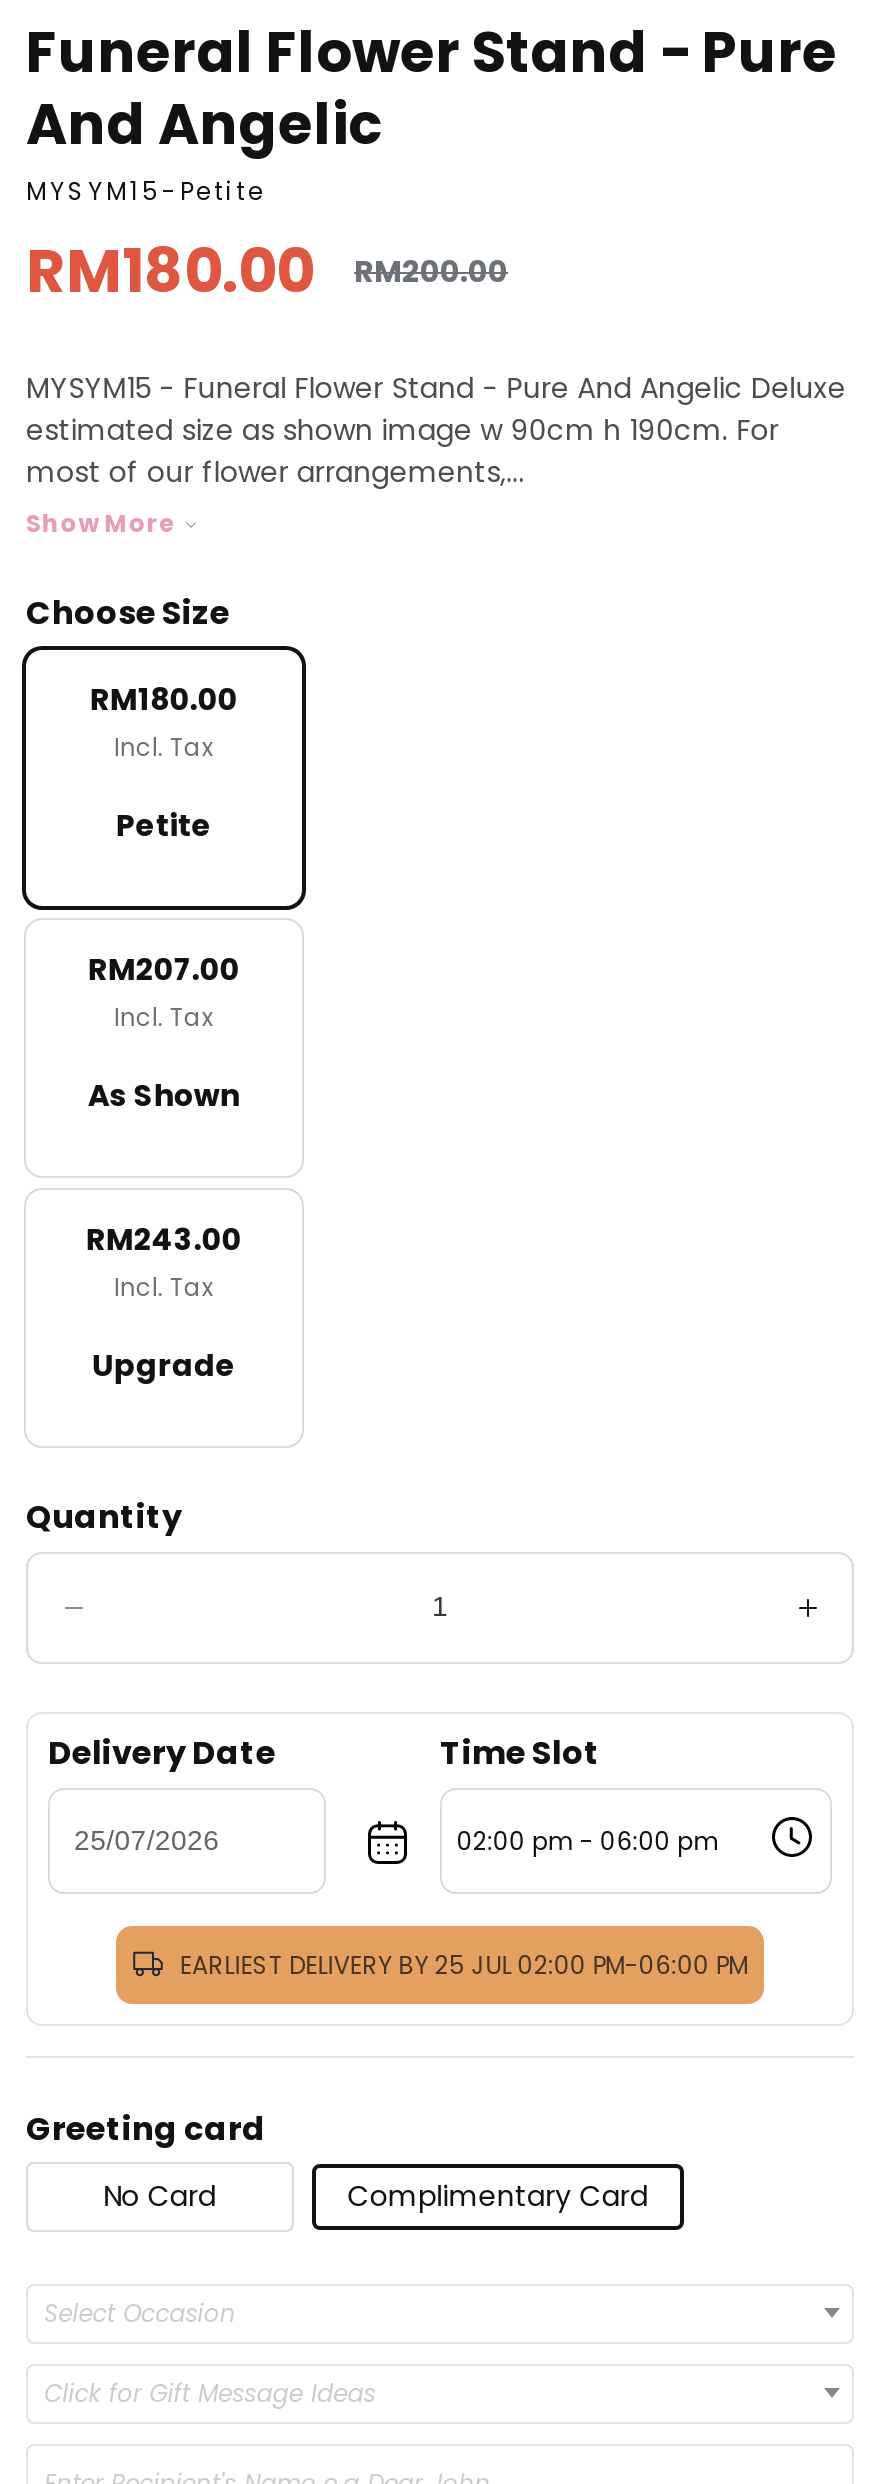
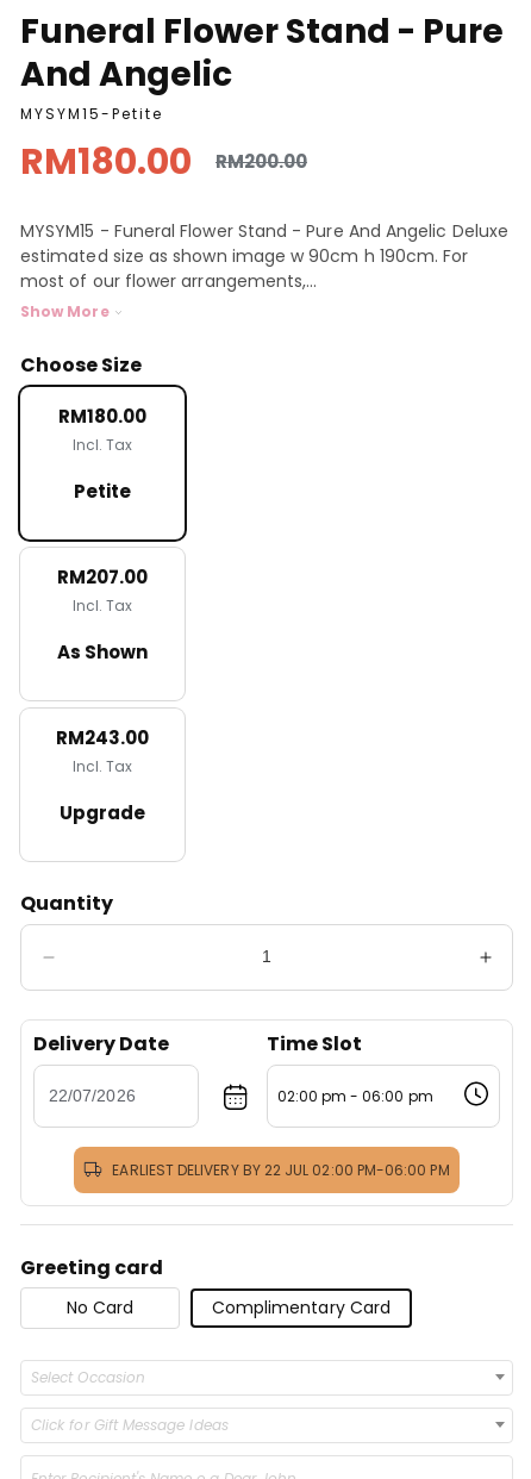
- EARLIEST DELIVERY BY 25 JUL 02:00 PM-06:00 PM
+ EARLIEST DELIVERY BY 22 JUL 02:00 PM-06:00 PM
